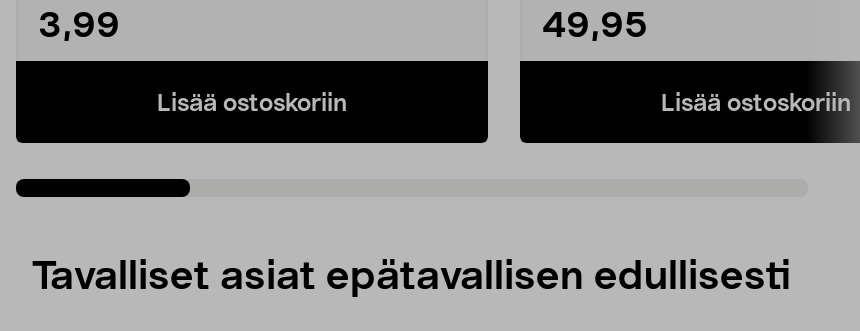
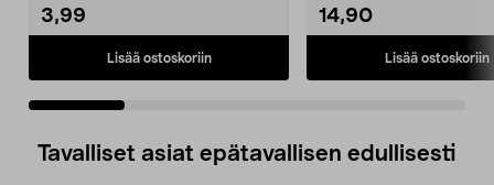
- 49,95
+ 14,90
